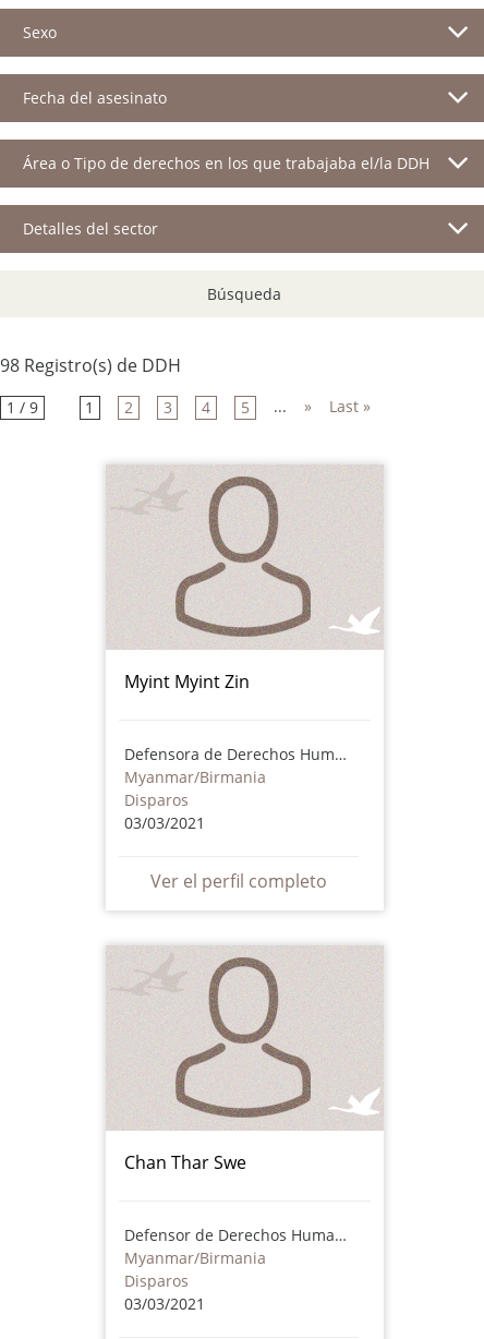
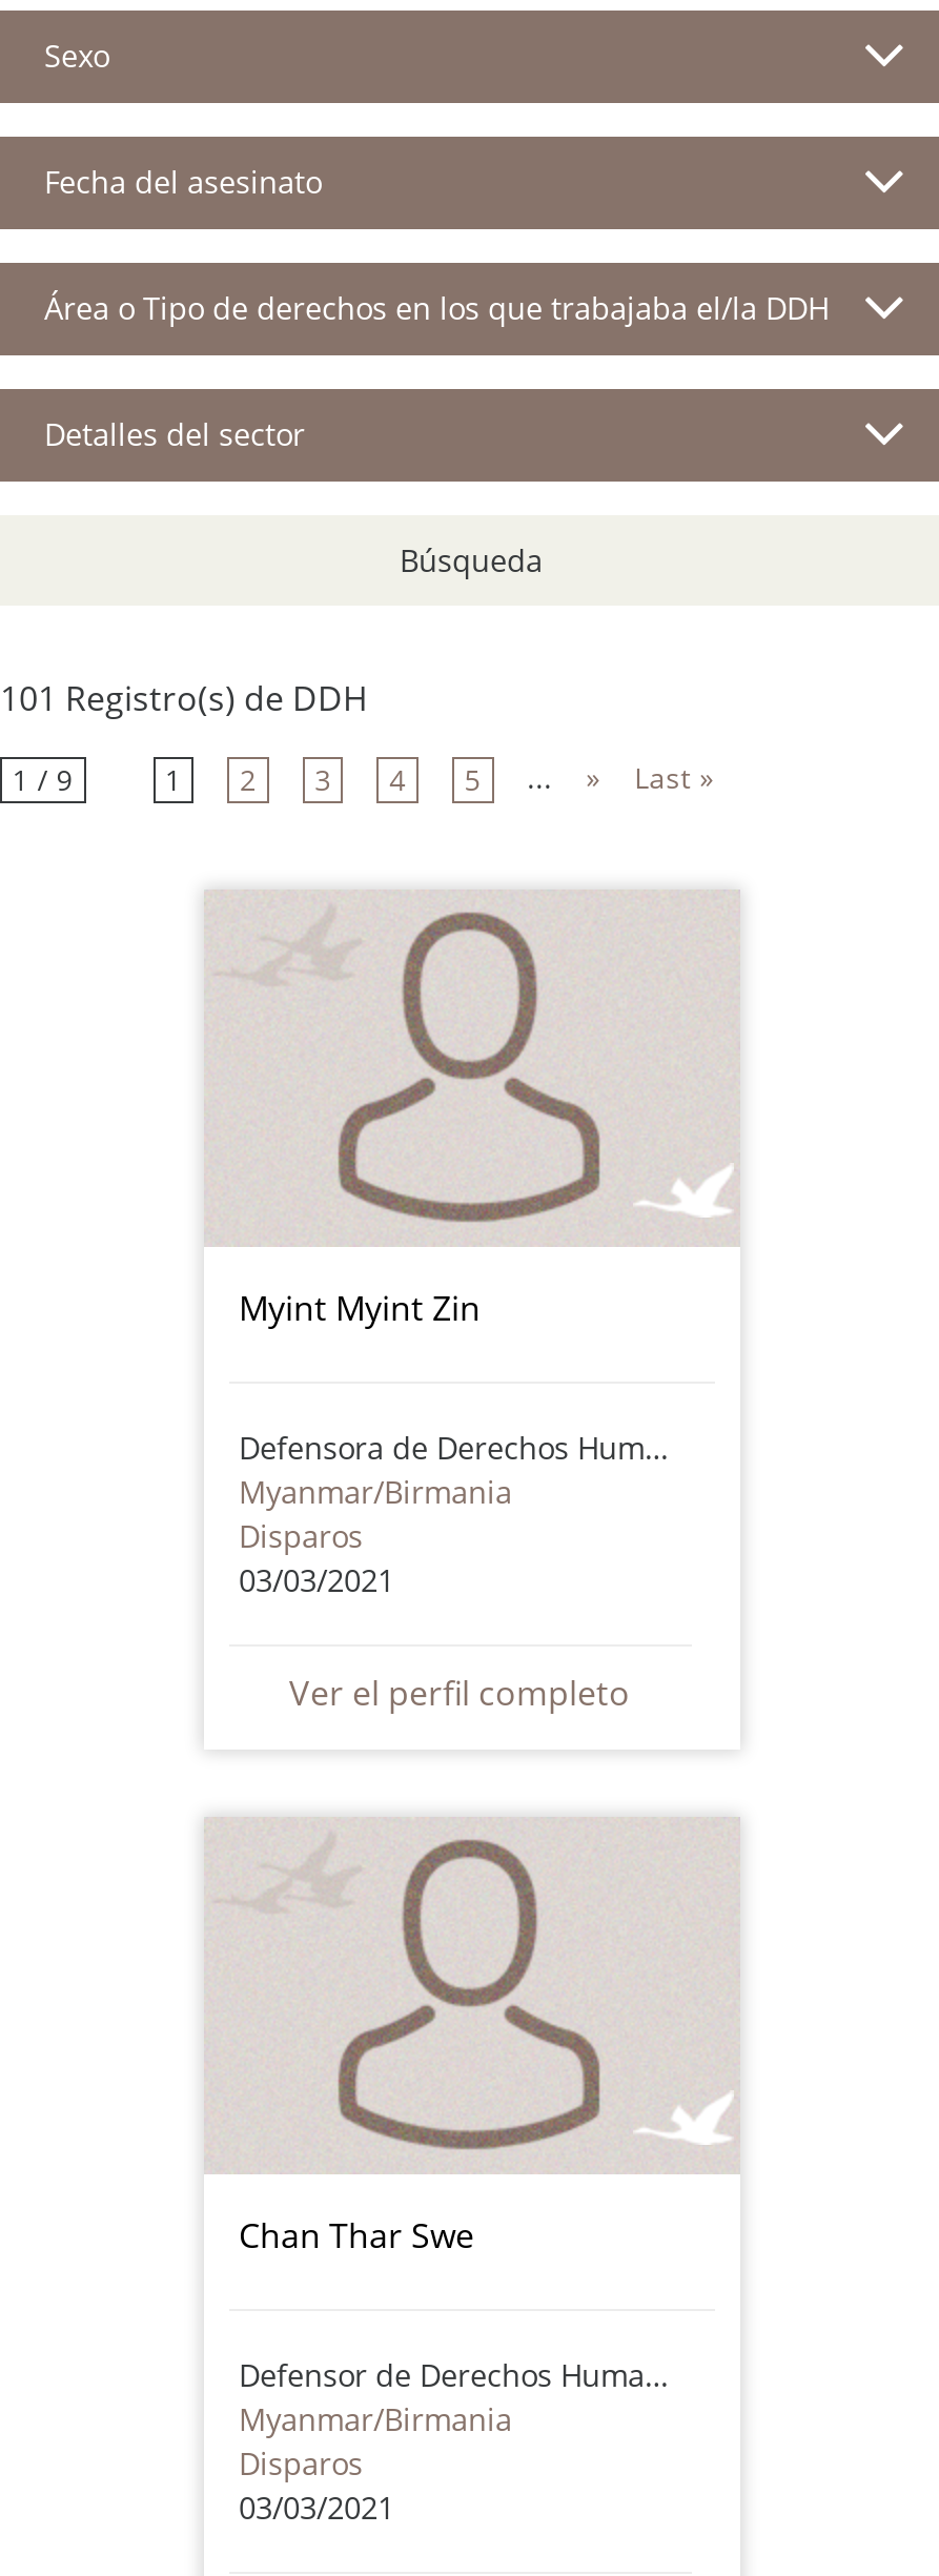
- 98 Registro(s) de DDH
+ 101 Registro(s) de DDH
